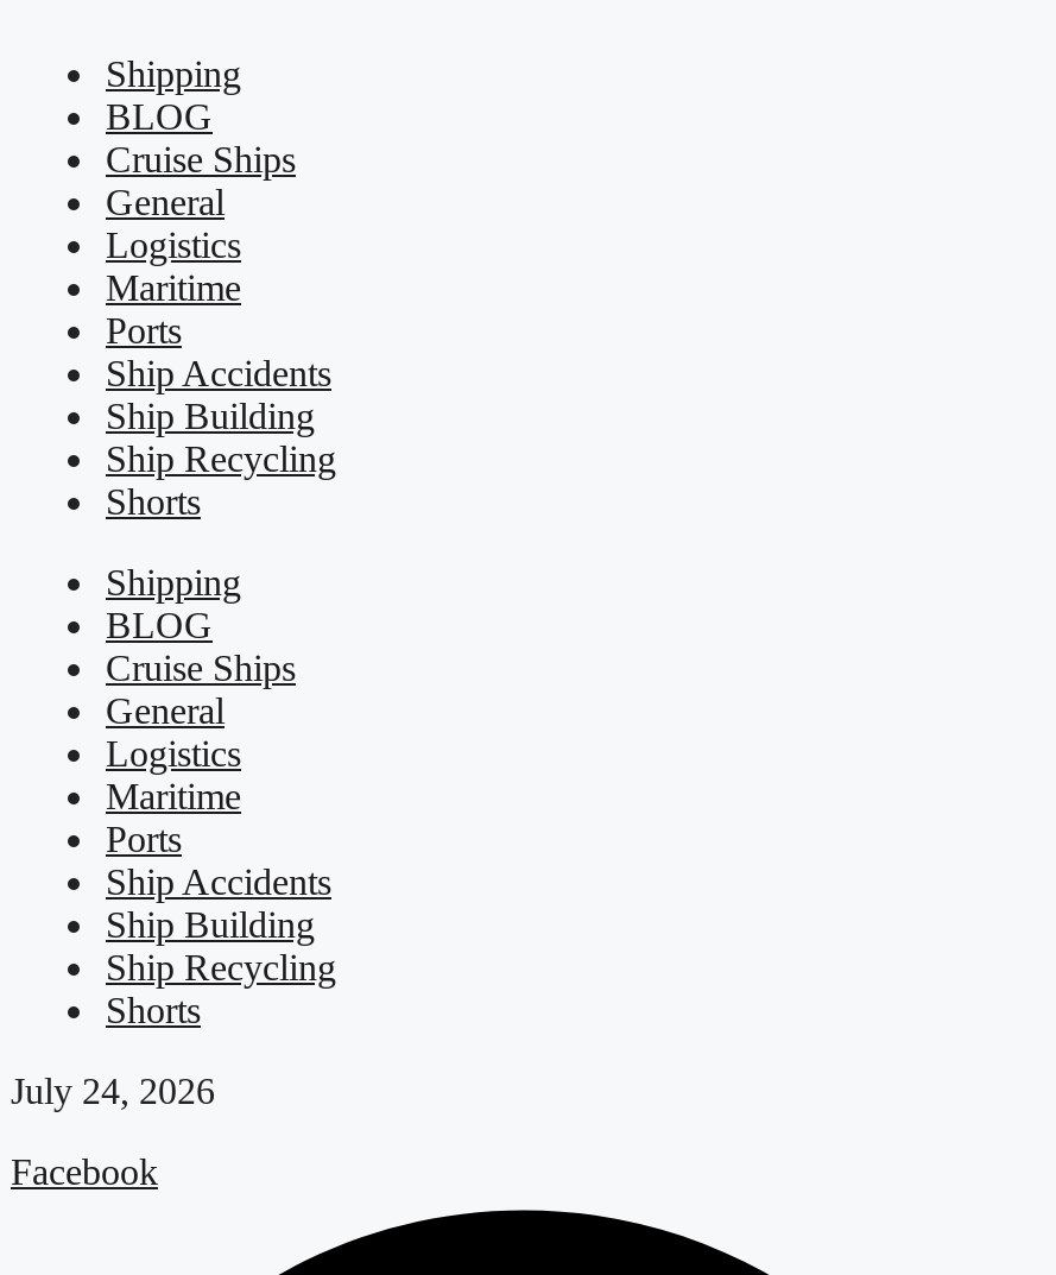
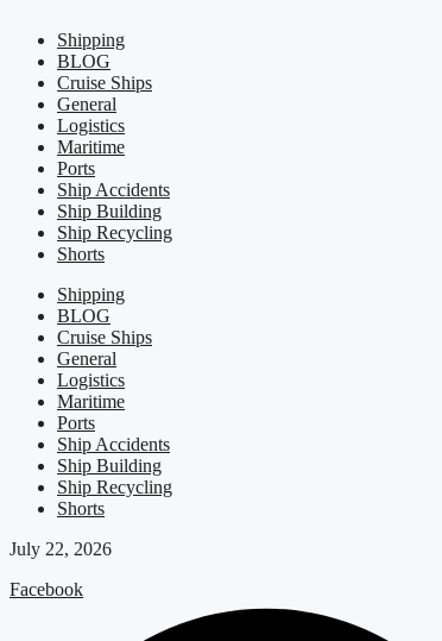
- July 24, 2026
+ July 22, 2026
